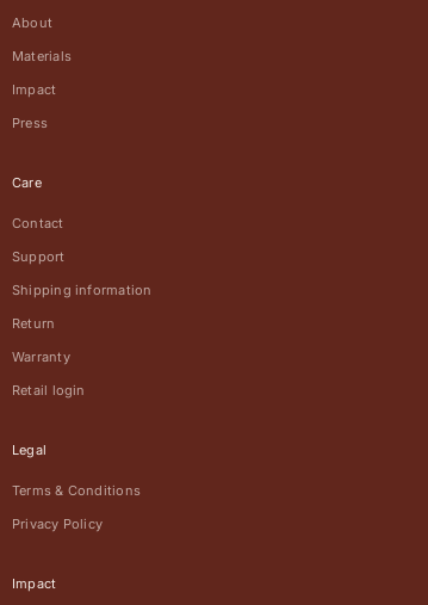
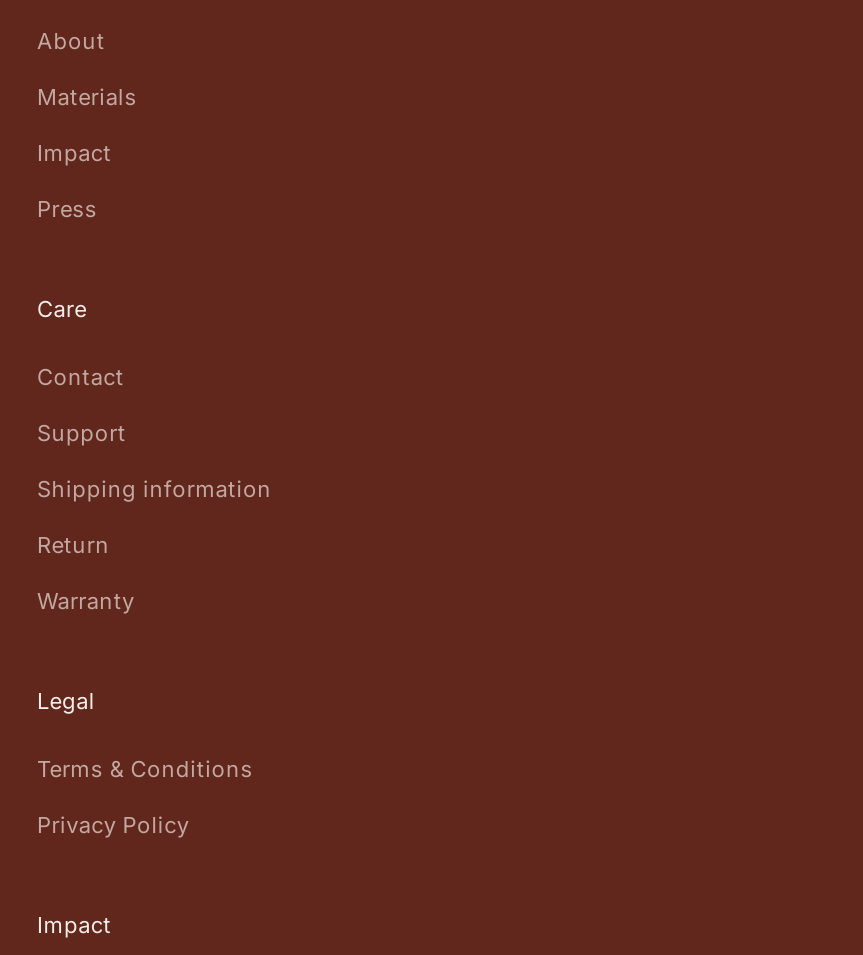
- Retail login
